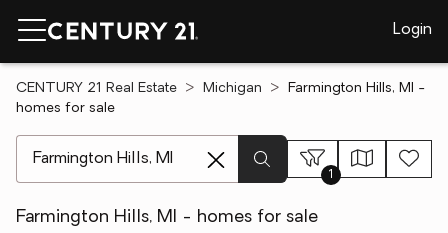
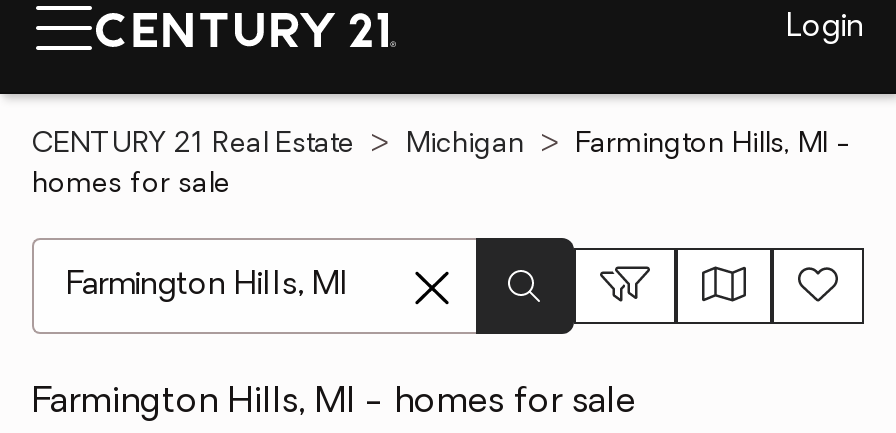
- 1
